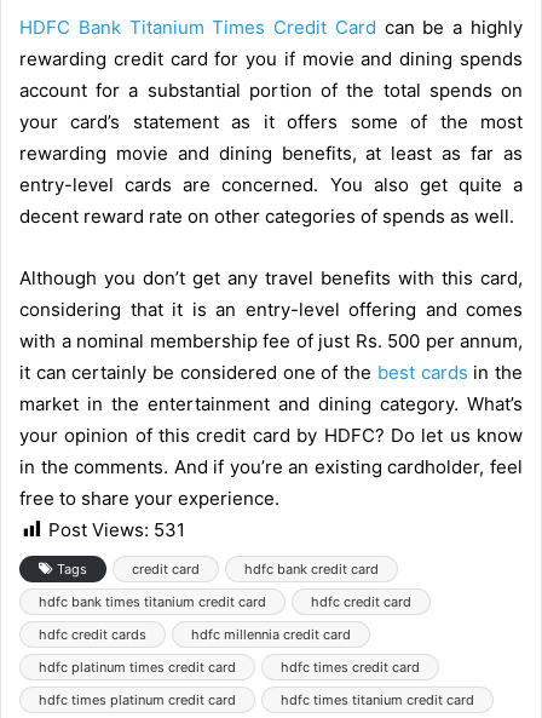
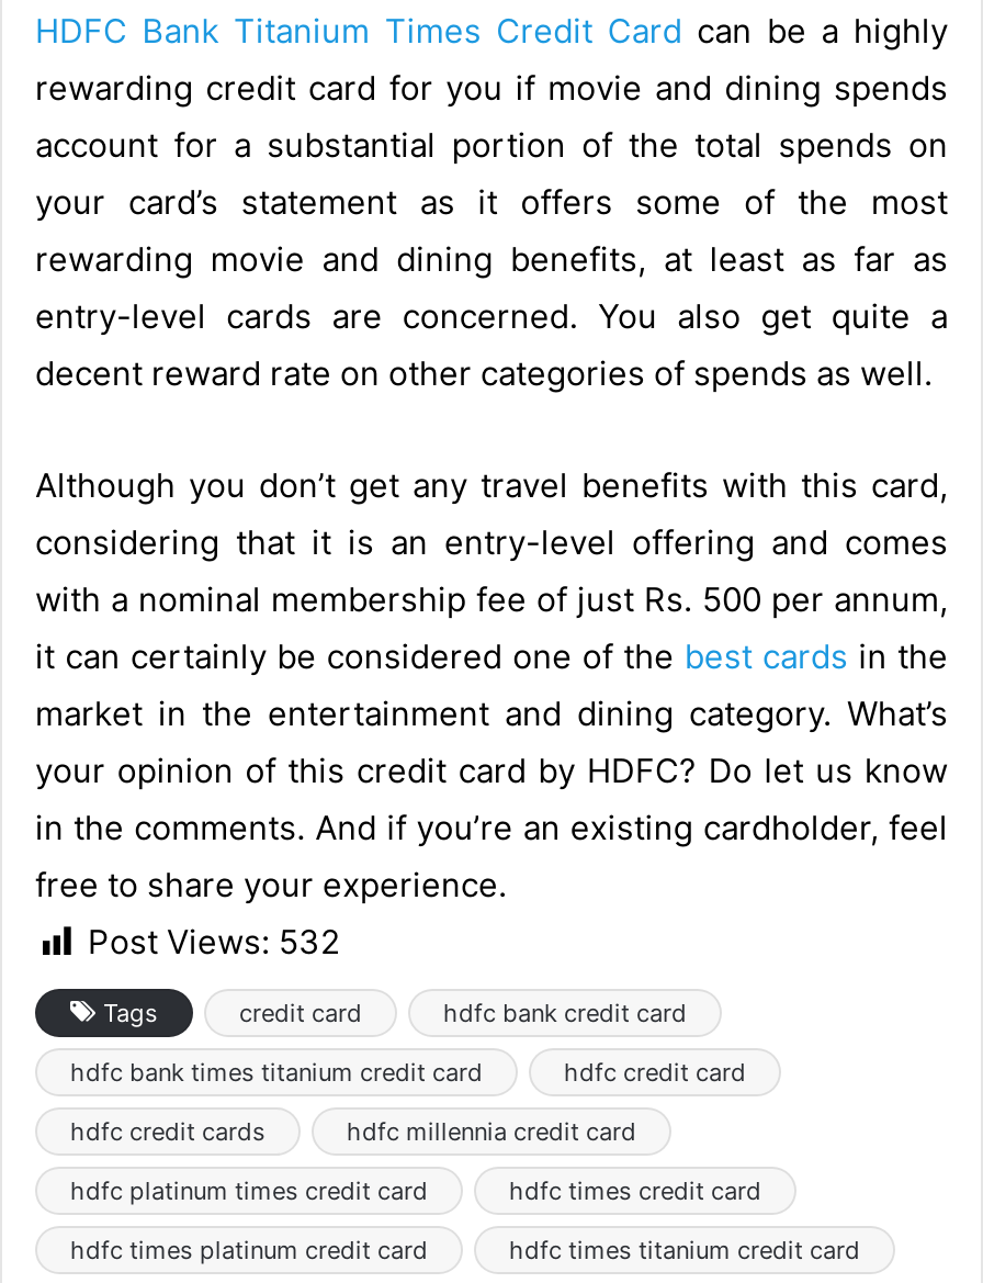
- Post Views: 531
+ Post Views: 532
